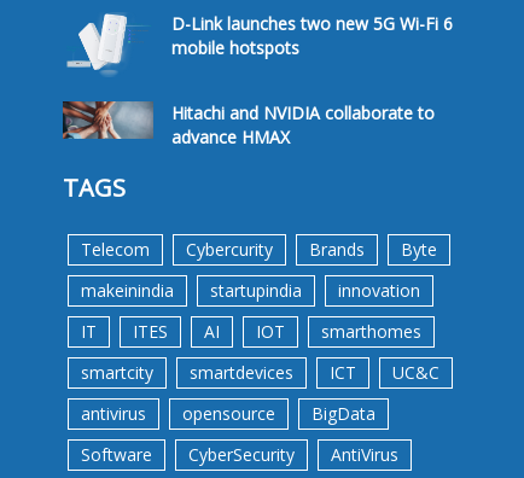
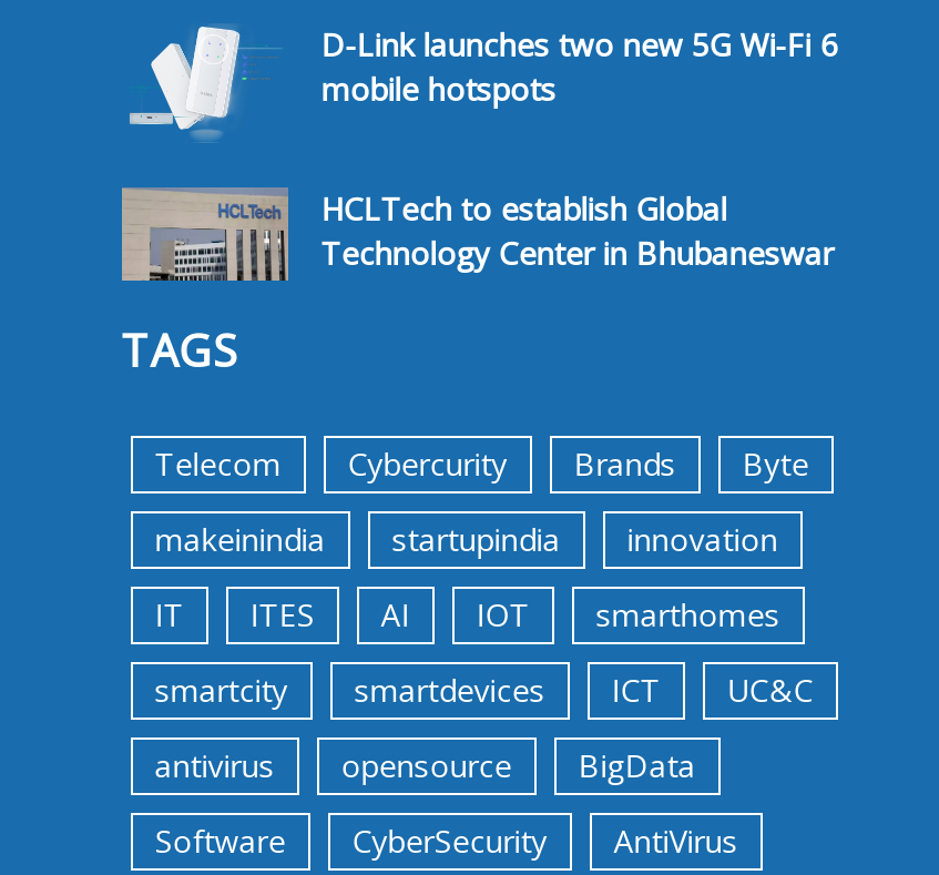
- [image]
- Hitachi and NVIDIA collaborate to
- advance HMAX
+ [image]
+ HCLTech to establish Global
+ Technology Center in Bhubaneswar
